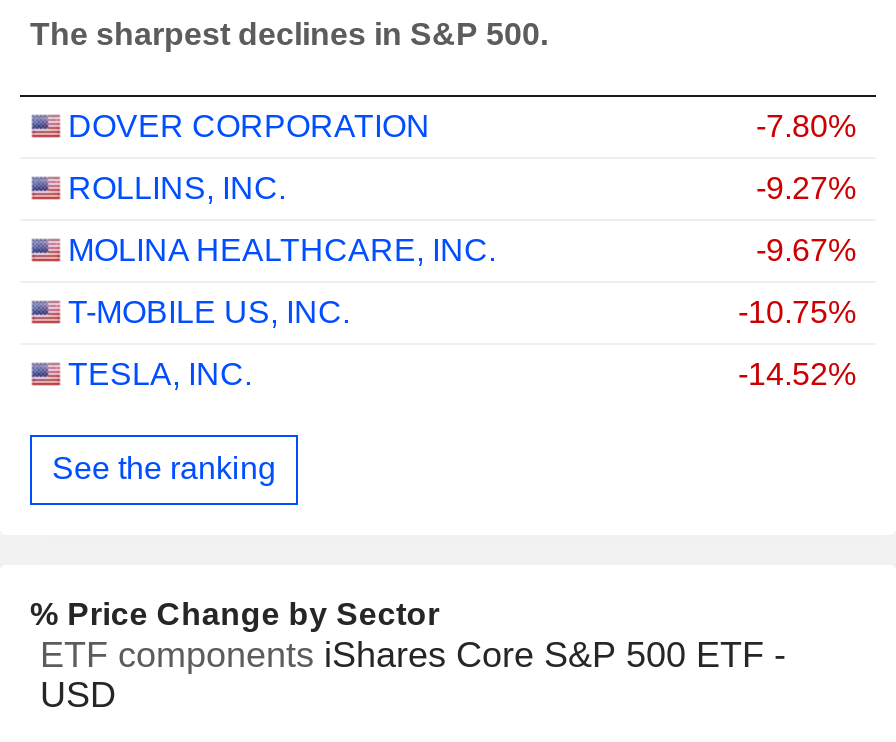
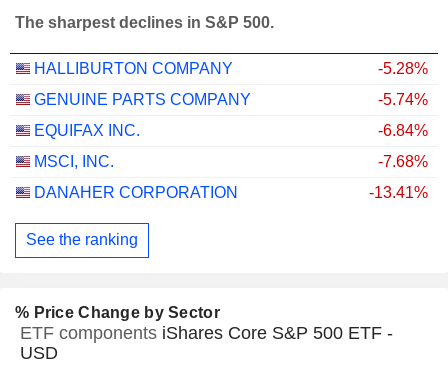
- DOVER CORPORATION
- -7.80%
+ HALLIBURTON COMPANY
+ -5.28%

- ROLLINS, INC.
- -9.27%
+ GENUINE PARTS COMPANY
+ -5.74%

- MOLINA HEALTHCARE, INC.
- -9.67%
+ EQUIFAX INC.
+ -6.84%

- T-MOBILE US, INC.
- -10.75%
+ MSCI, INC.
+ -7.68%

- TESLA, INC.
- -14.52%
+ DANAHER CORPORATION
+ -13.41%
